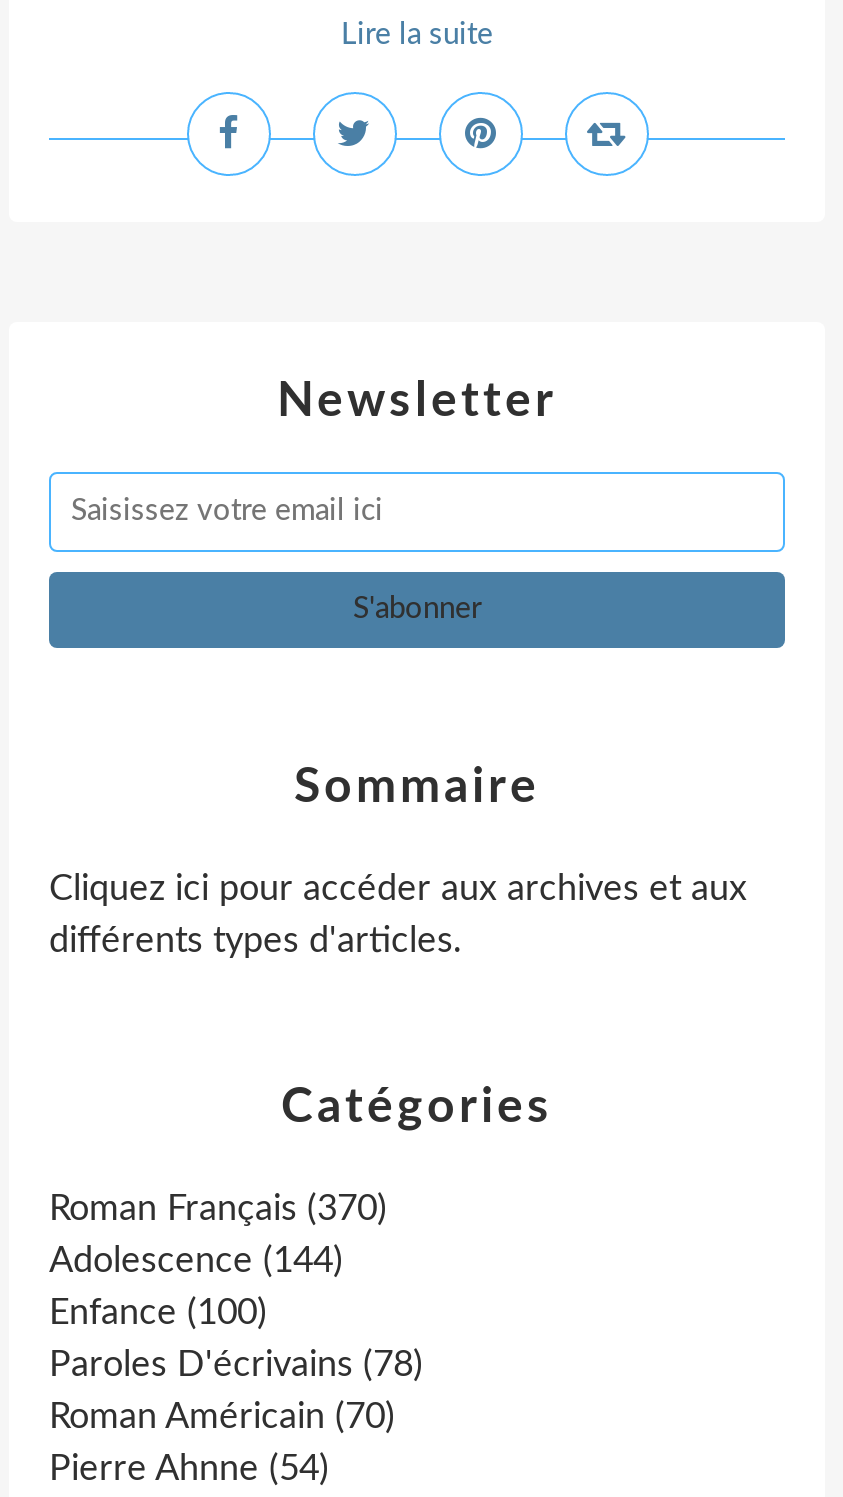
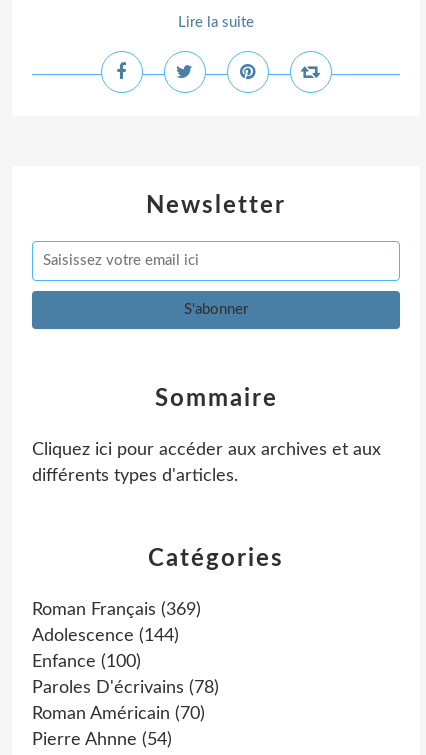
- Roman Français (370)
+ Roman Français (369)
